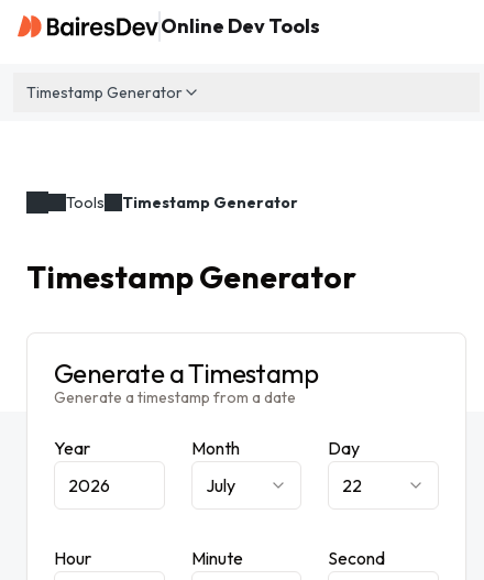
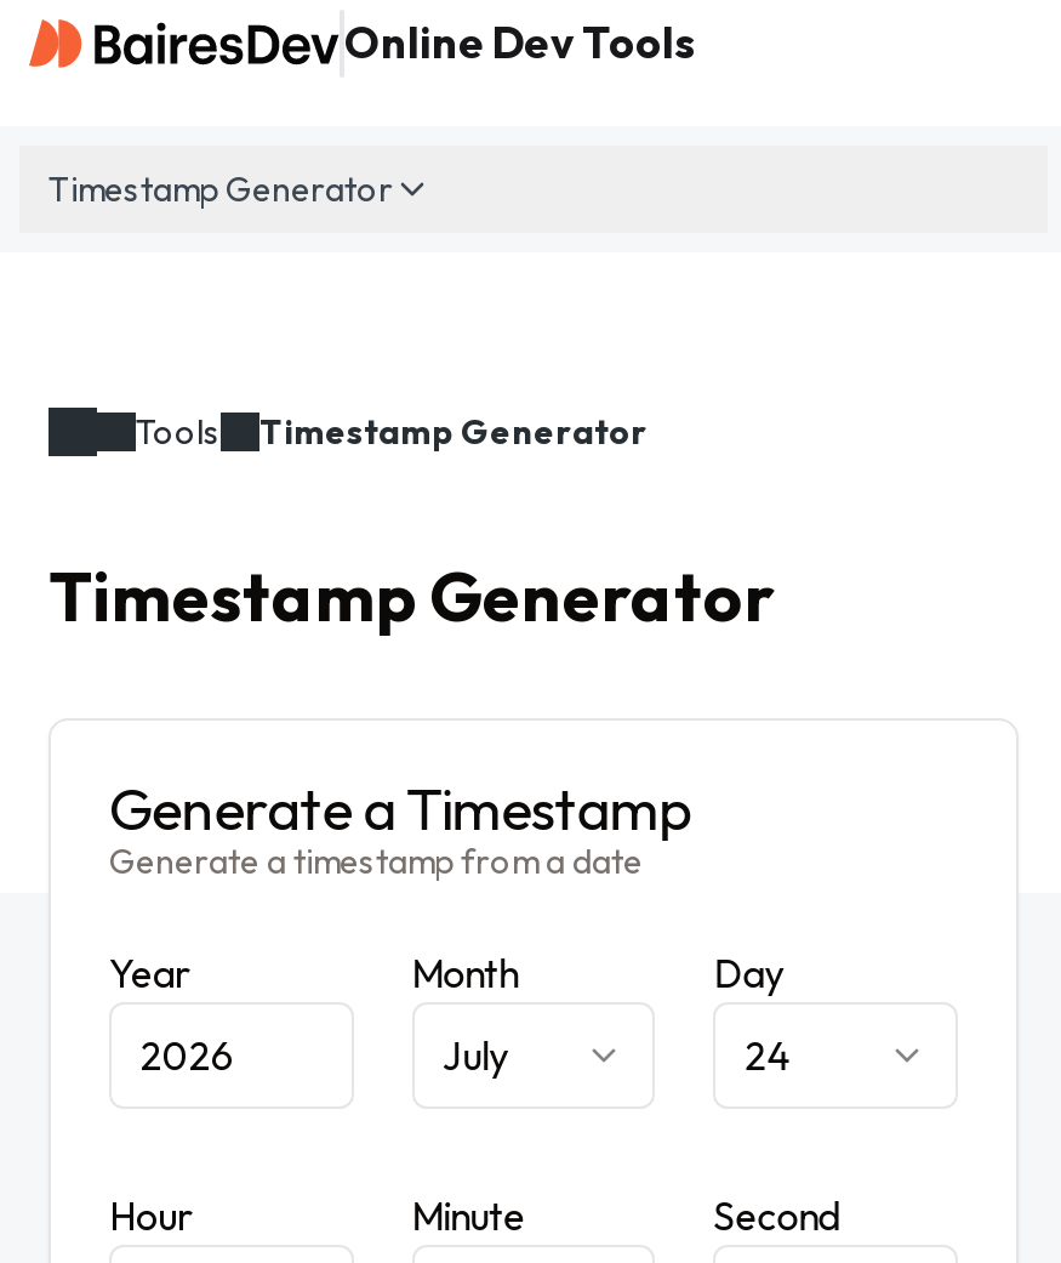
- 22
+ 24
